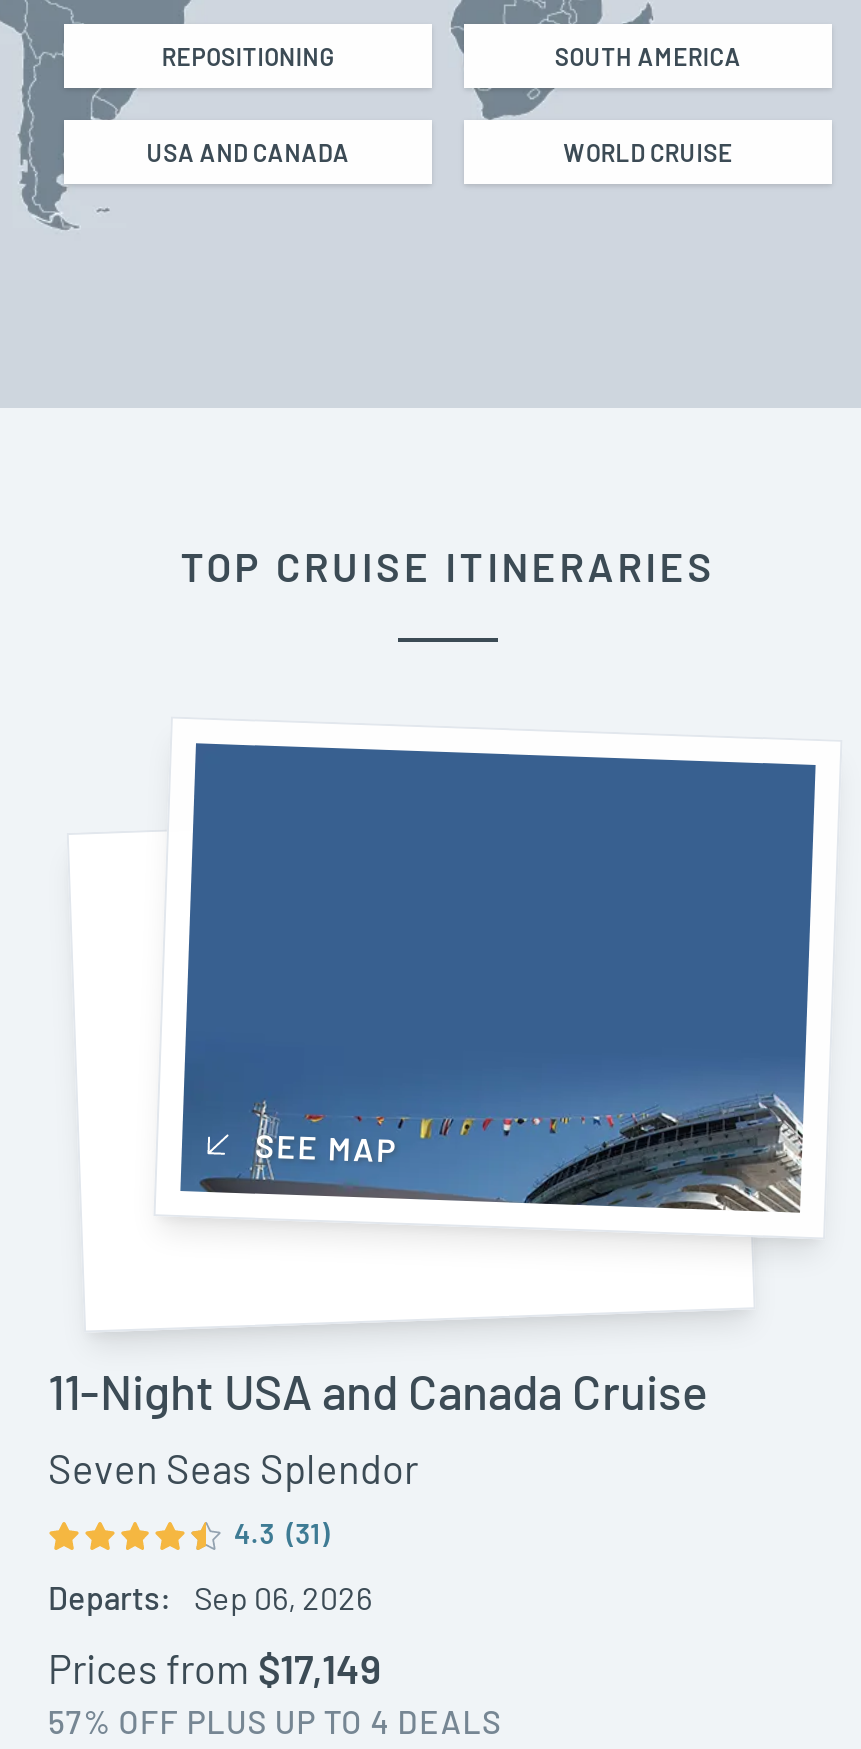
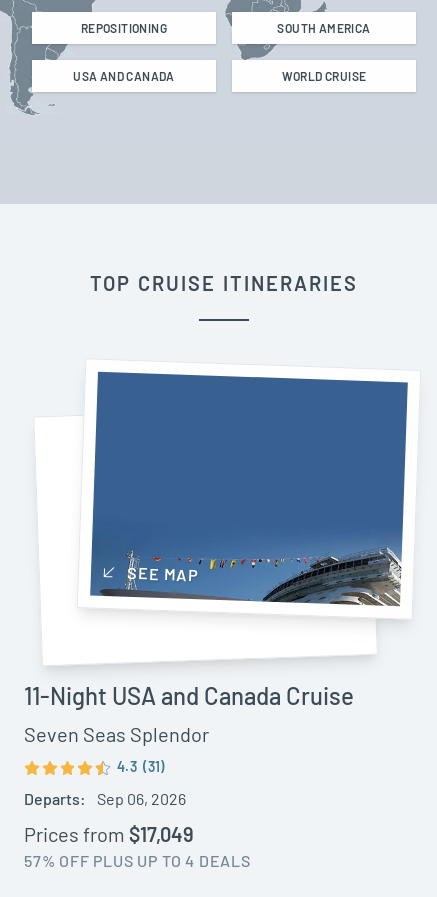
- Prices from $17,149
+ Prices from $17,049
